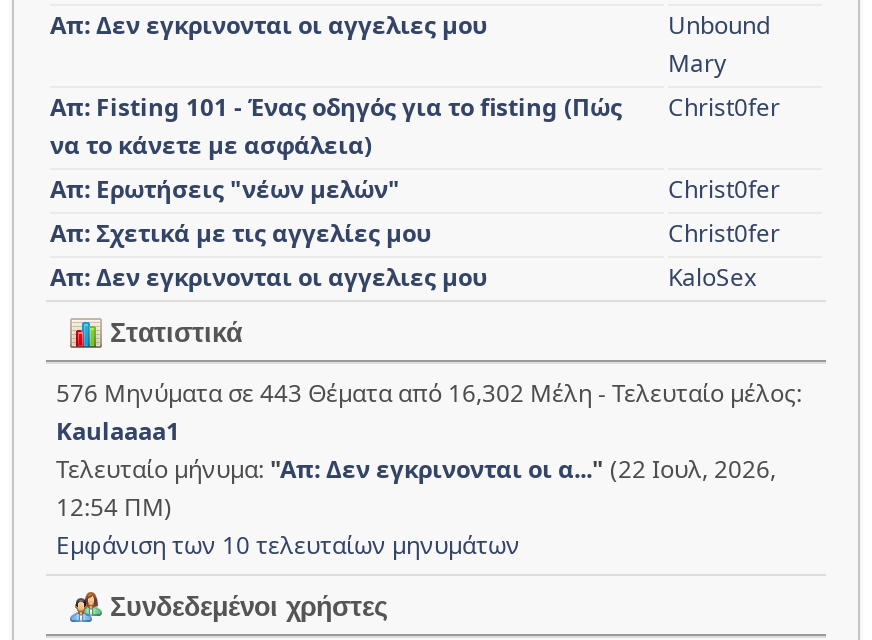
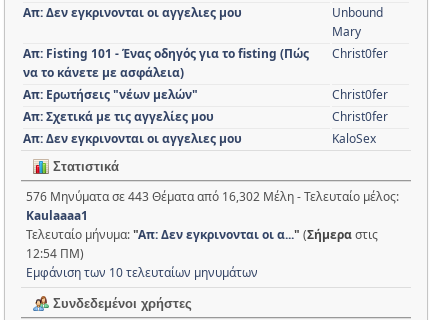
- Τελευταίο μήνυμα: "Απ: Δεν εγκρινονται οι α..." (22 Ιουλ, 2026,
+ Τελευταίο μήνυμα: " Απ: Δεν εγκρινονται οι α..." (Σήμερα στις
